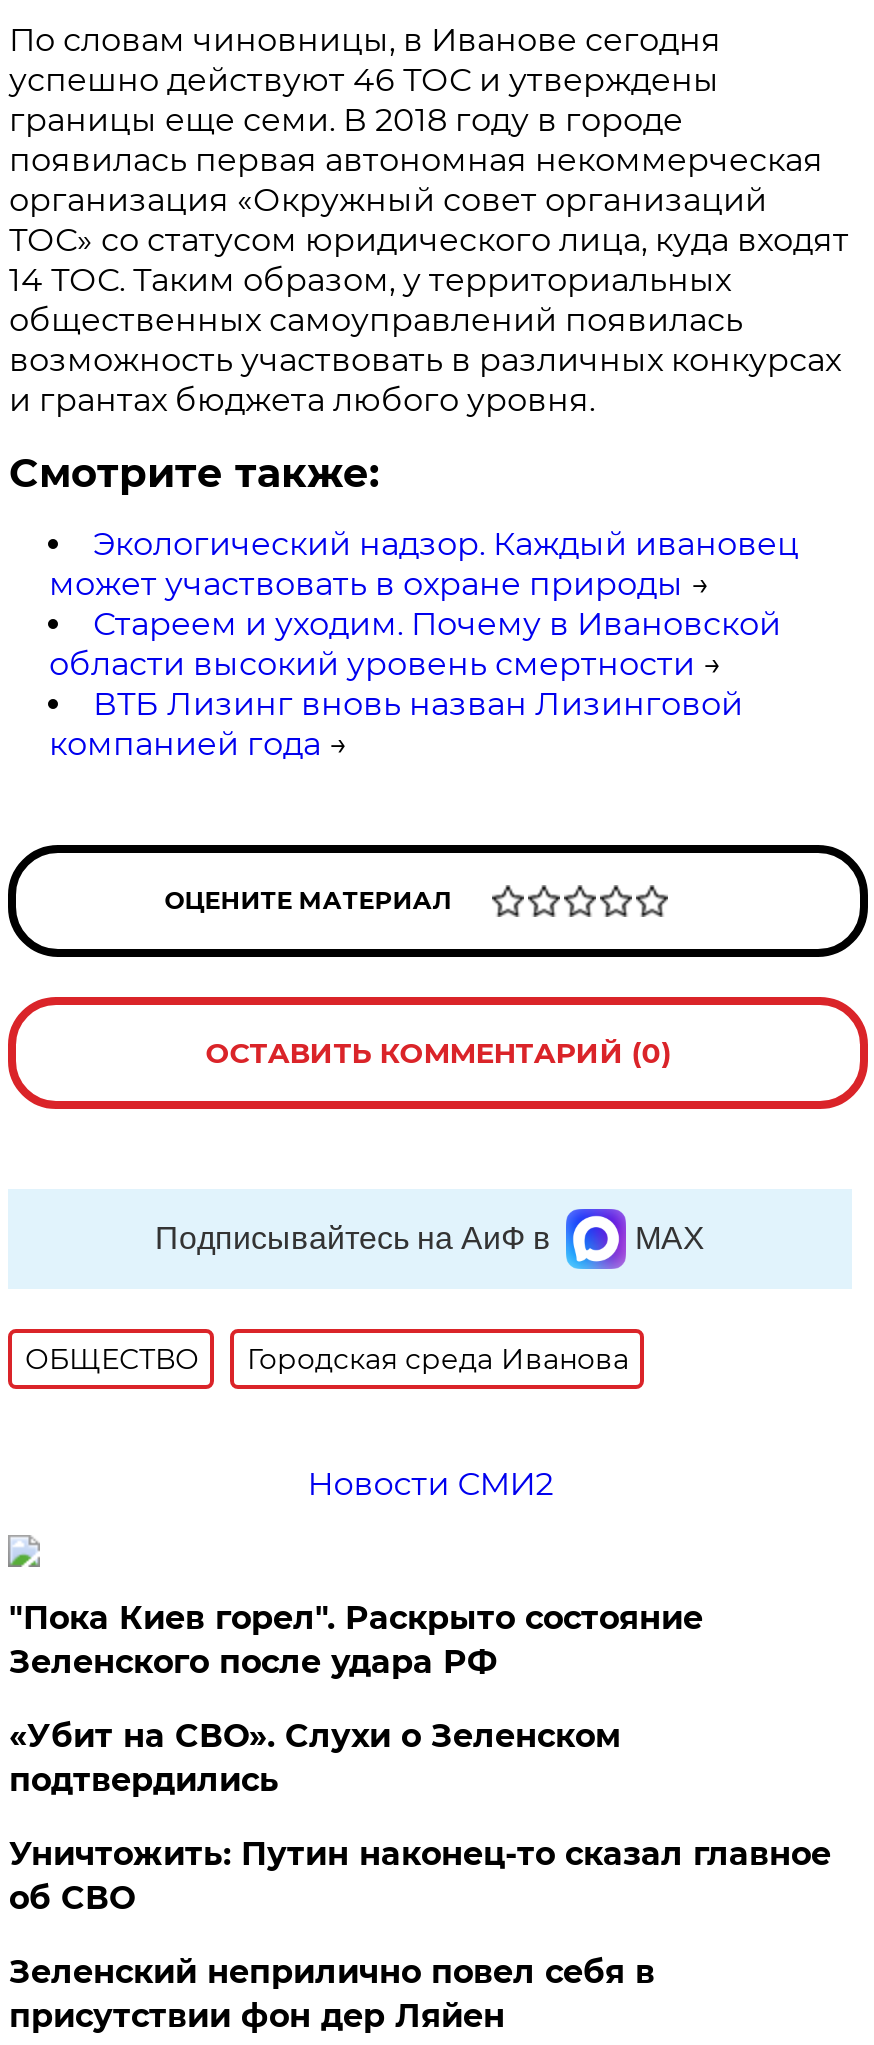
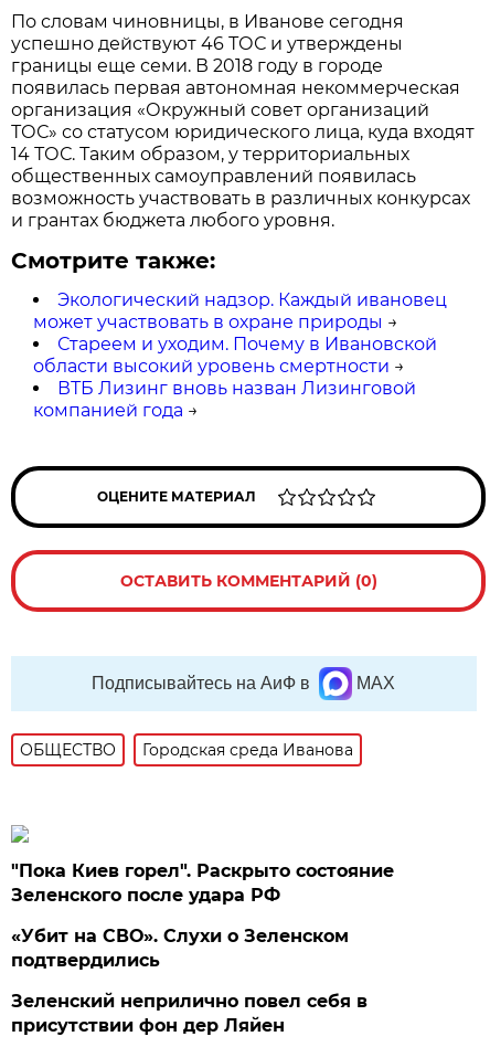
- Новости СМИ2

- Уничтожить: Путин наконец-то сказал главное
- об СВО
